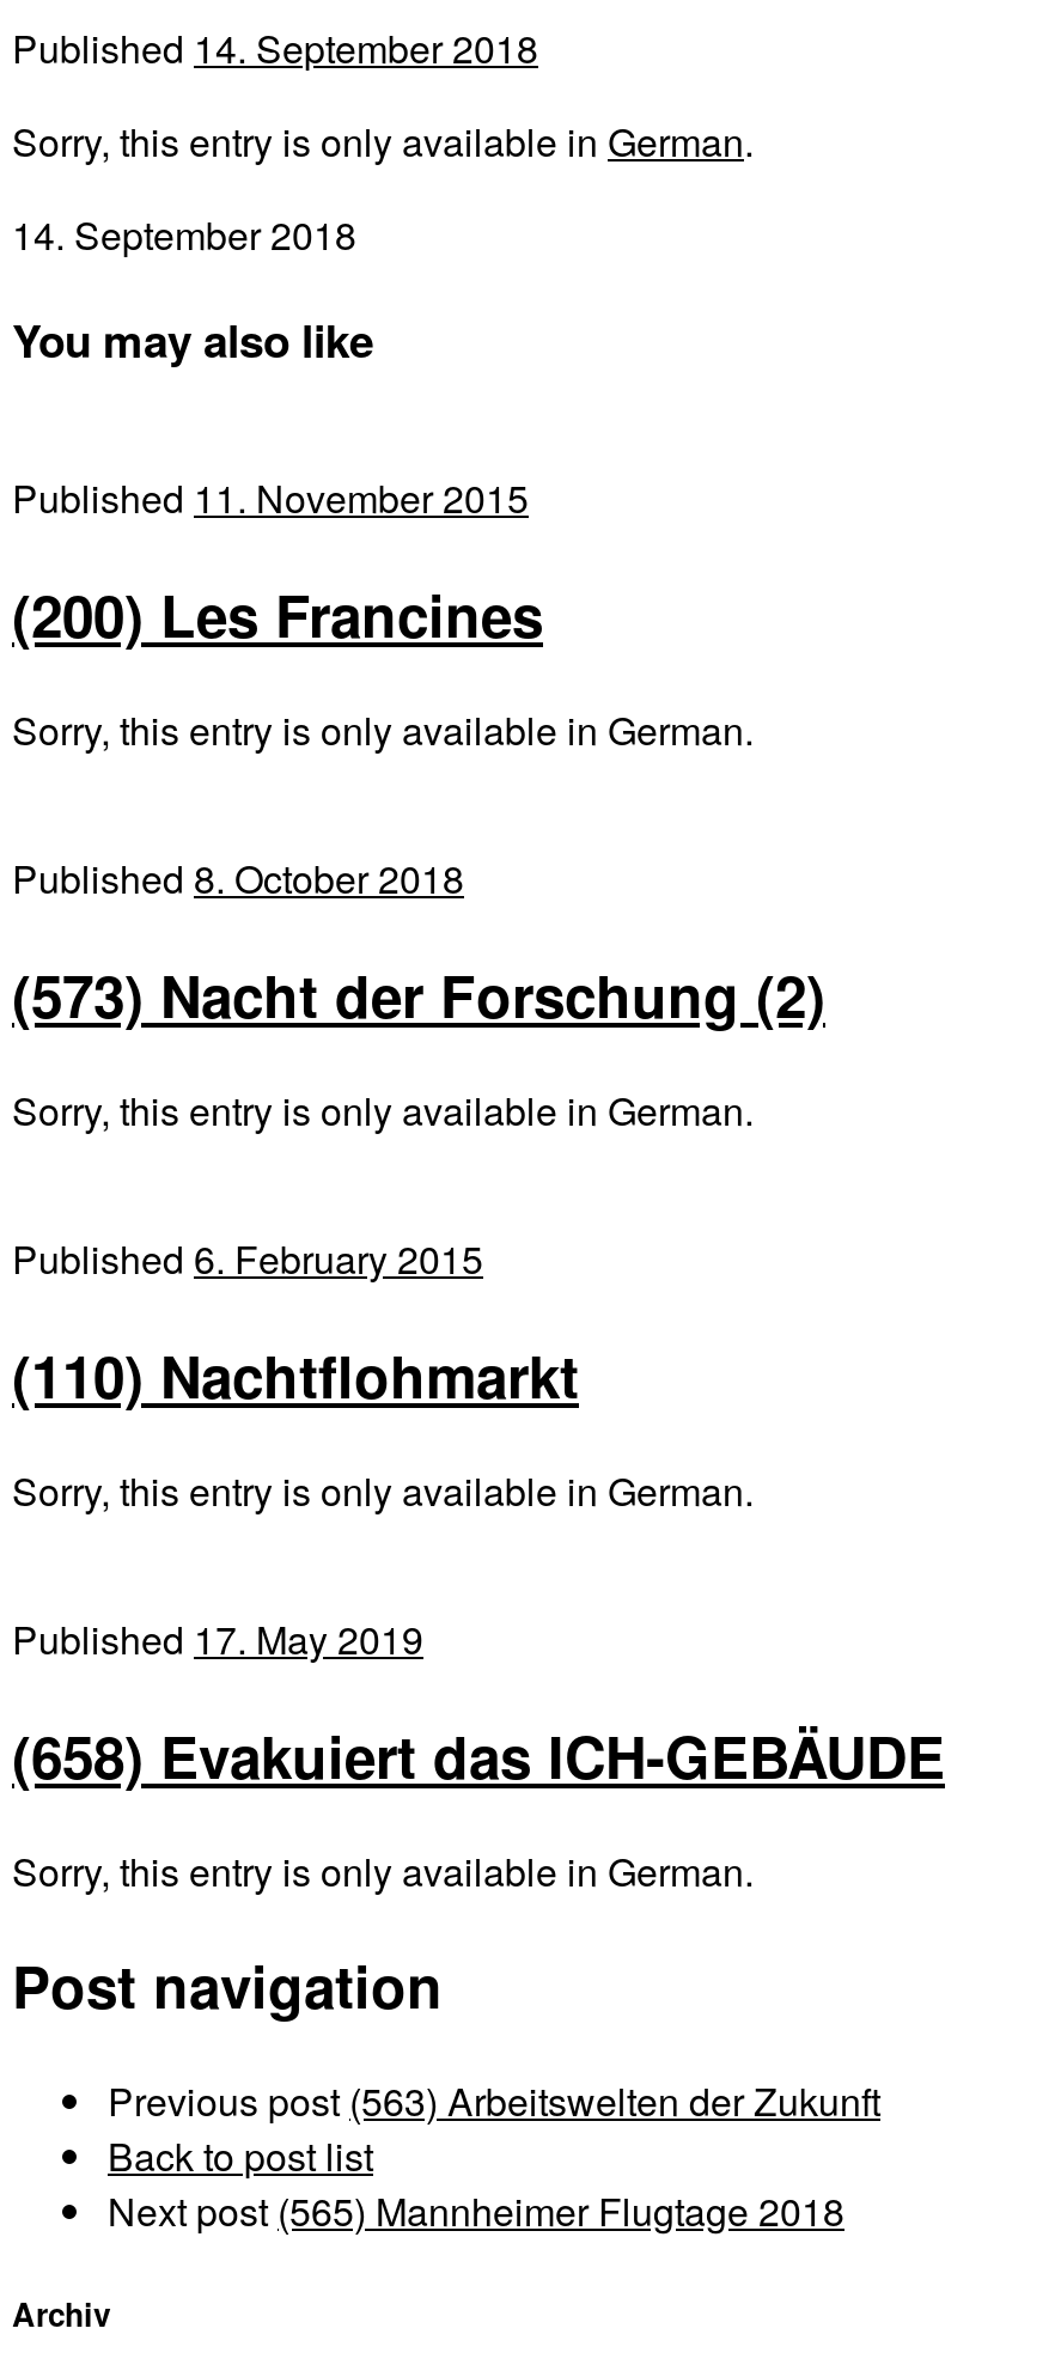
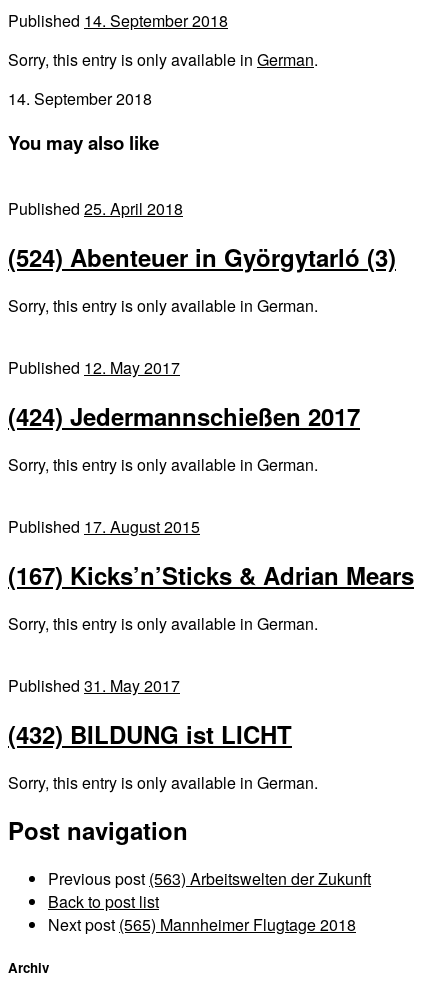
- Published 11. November 2015
+ Published 25. April 2018

- (200) Les Francines
+ (524) Abenteuer in Györgytarló (3)

- Published 8. October 2018
+ Published 12. May 2017

- (573) Nacht der Forschung (2)
+ (424) Jedermannschießen 2017

- Published 6. February 2015
+ Published 17. August 2015

- (110) Nachtflohmarkt
+ (167) Kicks’n’Sticks & Adrian Mears

- Published 17. May 2019
+ Published 31. May 2017

- (658) Evakuiert das ICH-GEBÄUDE
+ (432) BILDUNG ist LICHT
